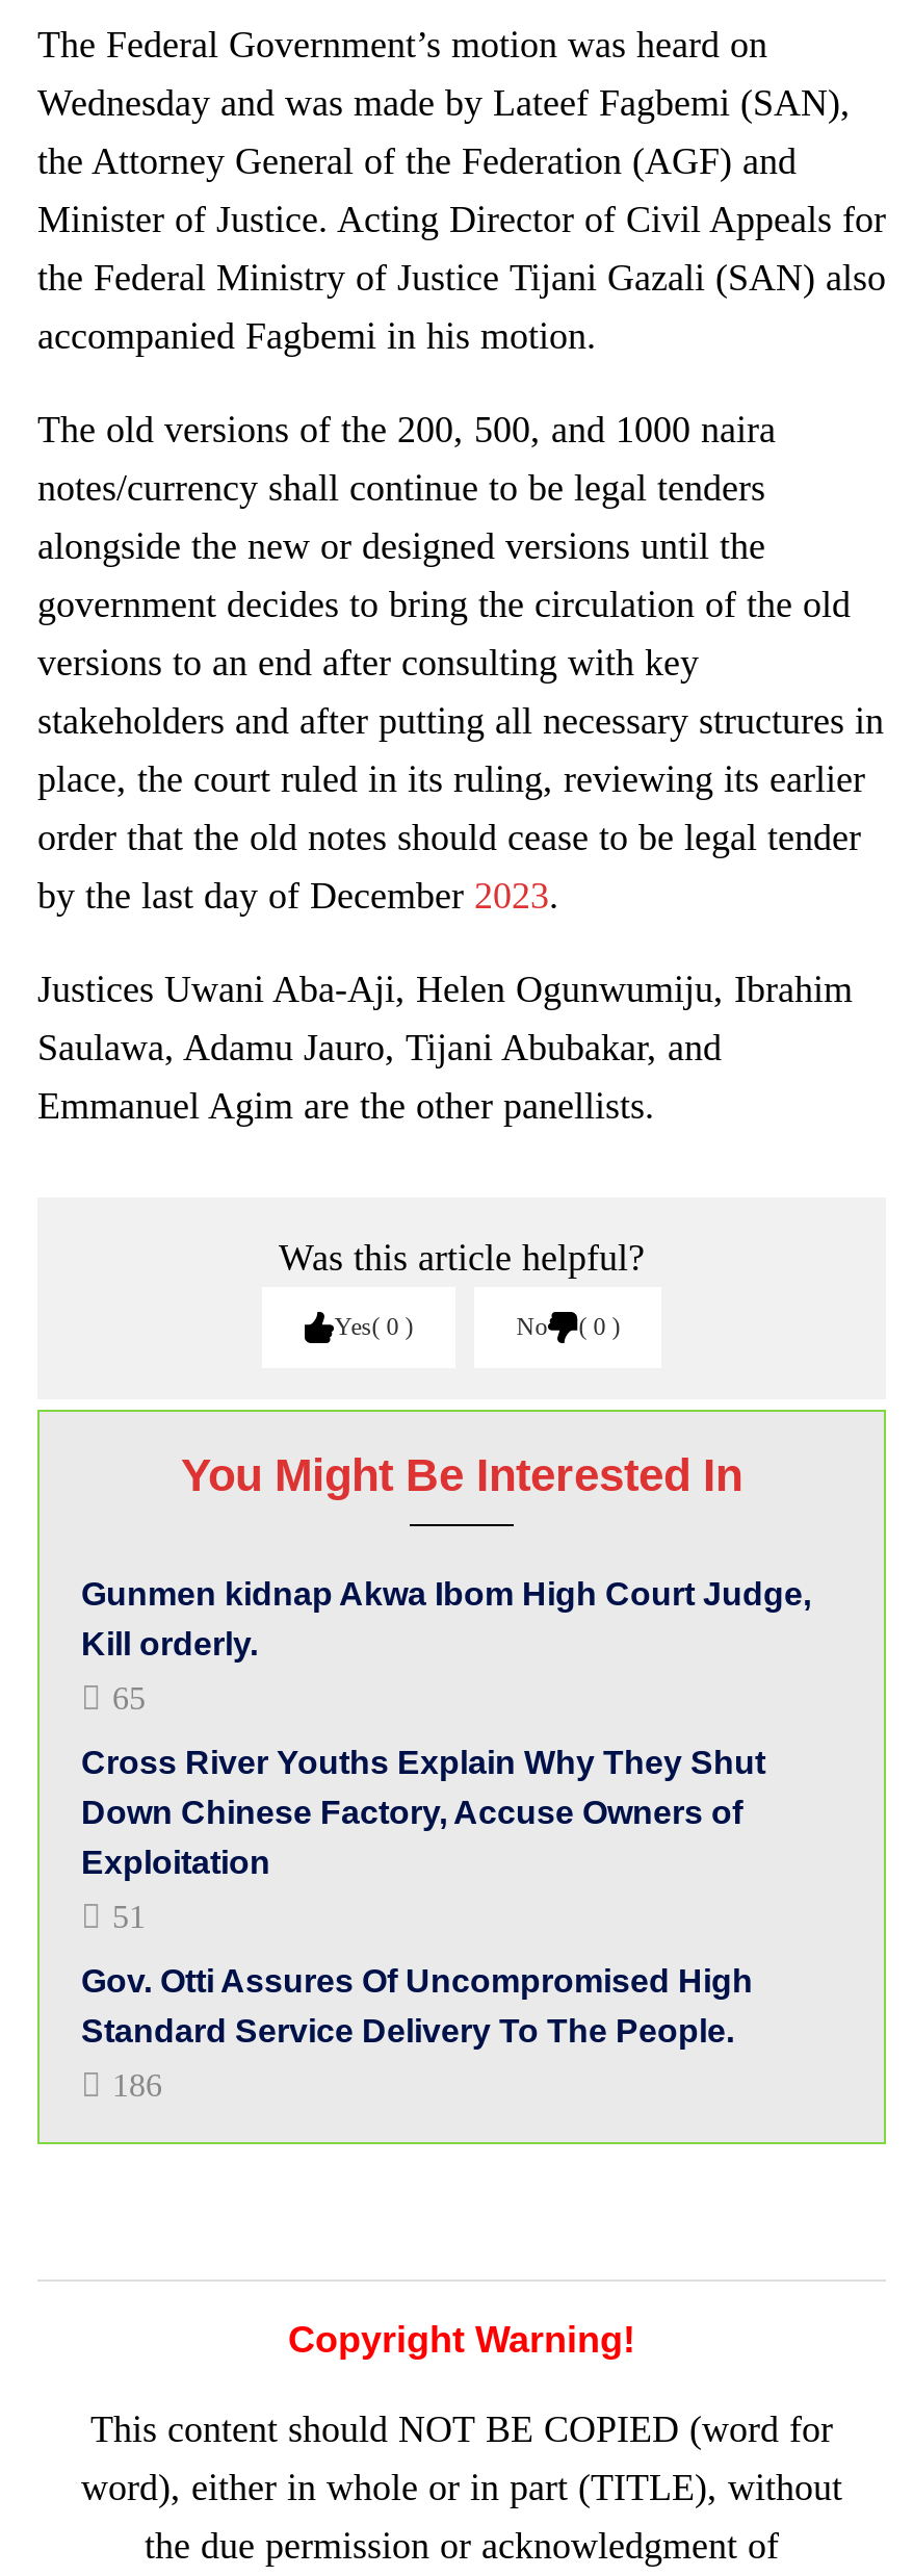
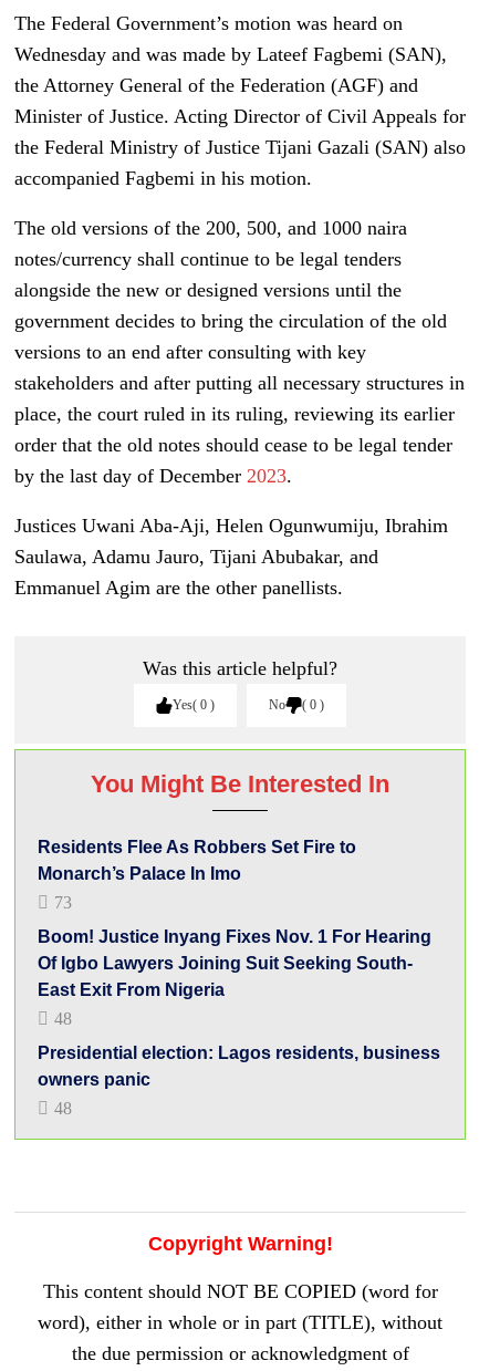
- Gunmen kidnap Akwa Ibom High Court Judge,
- Kill orderly.
+ Residents Flee As Robbers Set Fire to
+ Monarch’s Palace In Imo

- 65
+ 73

- Cross River Youths Explain Why They Shut
- Down Chinese Factory, Accuse Owners of
- Exploitation
+ Boom! Justice Inyang Fixes Nov. 1 For Hearing
+ Of Igbo Lawyers Joining Suit Seeking South-
+ East Exit From Nigeria

- 51
+ 48

- Gov. Otti Assures Of Uncompromised High
- Standard Service Delivery To The People.
+ Presidential election: Lagos residents, business
+ owners panic

- 186
+ 48
